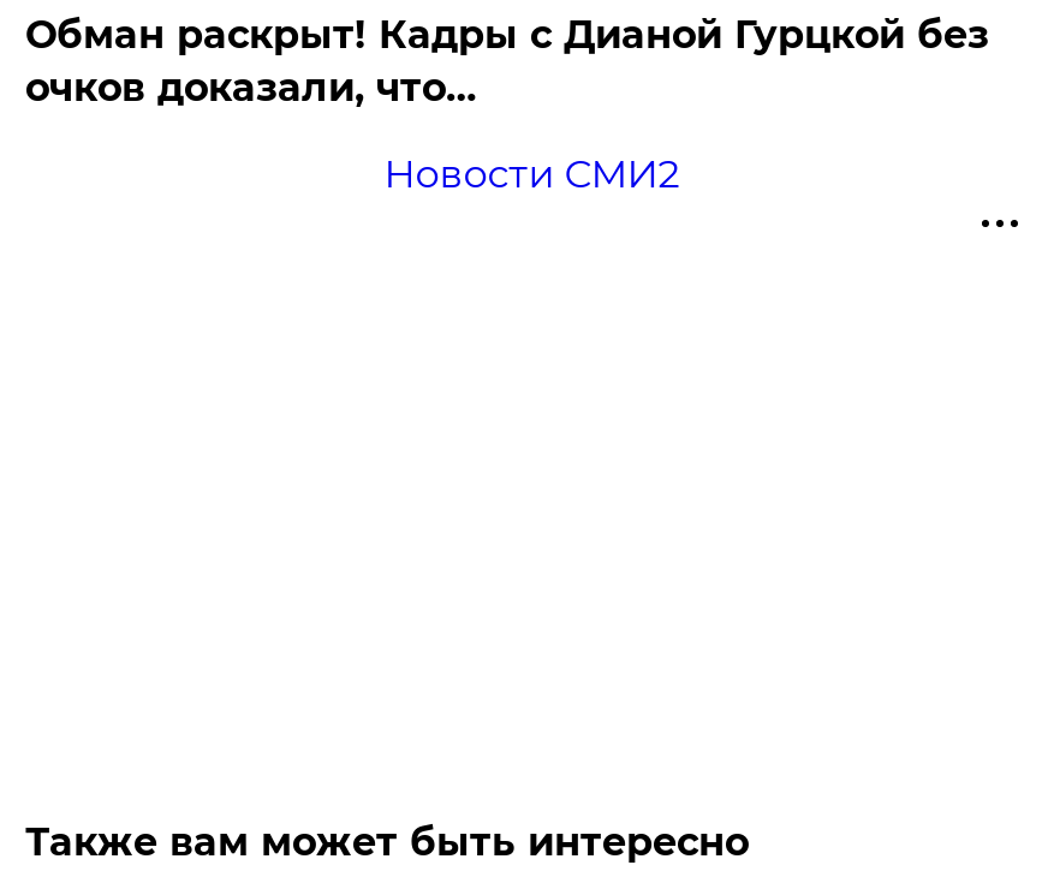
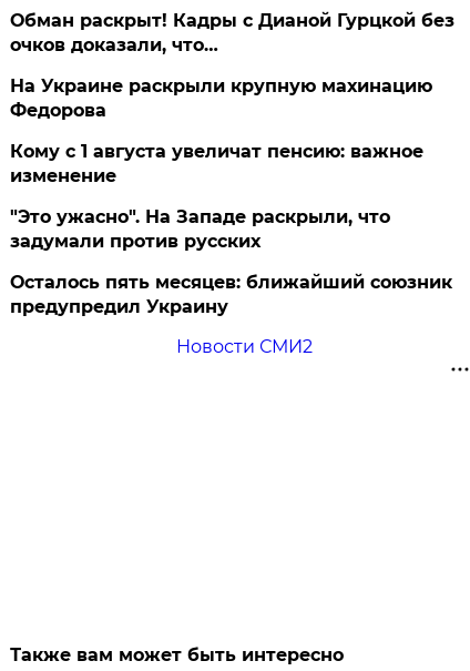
+ На Украине раскрыли крупную махинацию
+ Федорова
+ Кому с 1 августа увеличат пенсию: важное
+ изменение
+ "Это ужасно". На Западе раскрыли, что
+ задумали против русских
+ Осталось пять месяцев: ближайший союзник
+ предупредил Украину
